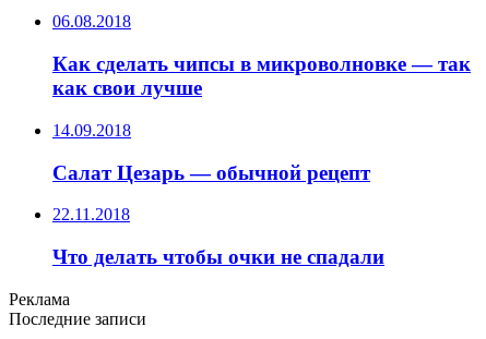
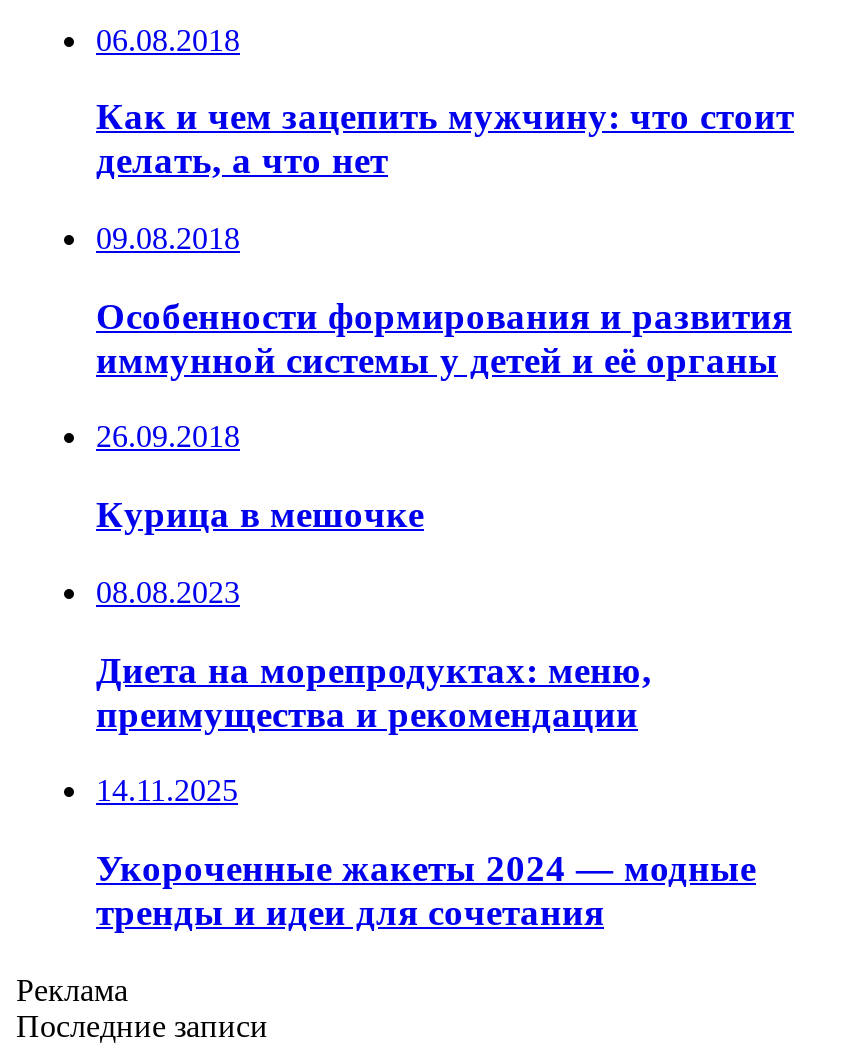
- Как сделать чипсы в микроволновке — так
- как свои лучше
- 14.09.2018
- Салат Цезарь — обычной рецепт
- 22.11.2018
- Что делать чтобы очки не спадали
+ Как и чем зацепить мужчину: что стоит
+ делать, а что нет
+ 09.08.2018
+ Особенности формирования и развития
+ иммунной системы у детей и её органы
+ 26.09.2018
+ Курица в мешочке
+ 08.08.2023
+ Диета на морепродуктах: меню,
+ преимущества и рекомендации
+ 14.11.2025
+ Укороченные жакеты 2024 — модные
+ тренды и идеи для сочетания
